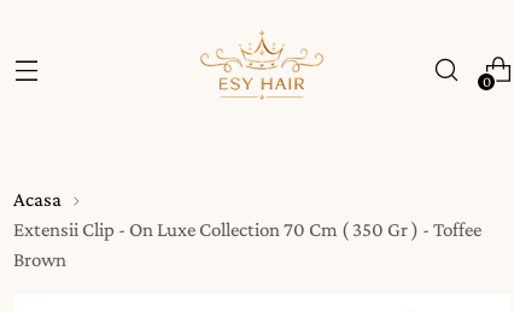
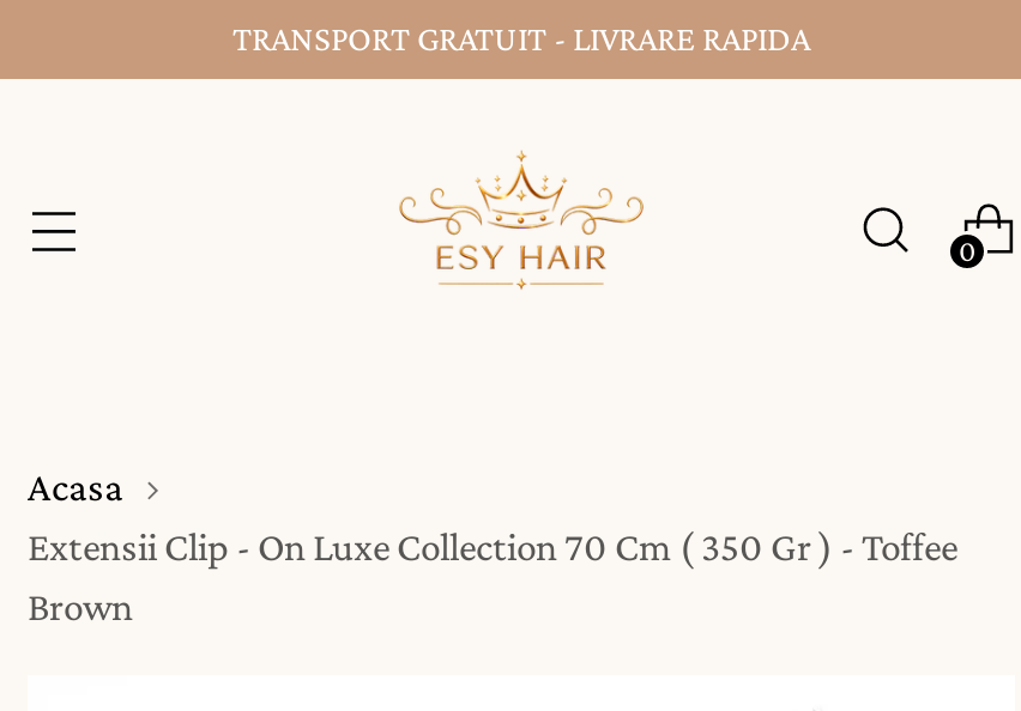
+ TRANSPORT GRATUIT - LIVRARE RAPIDA
